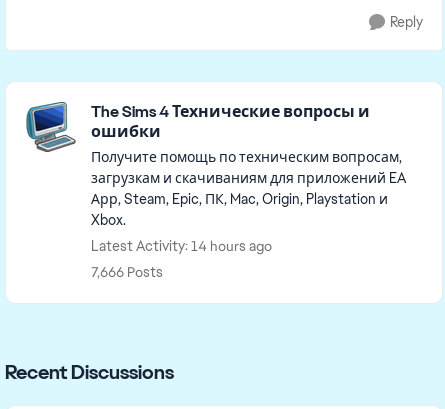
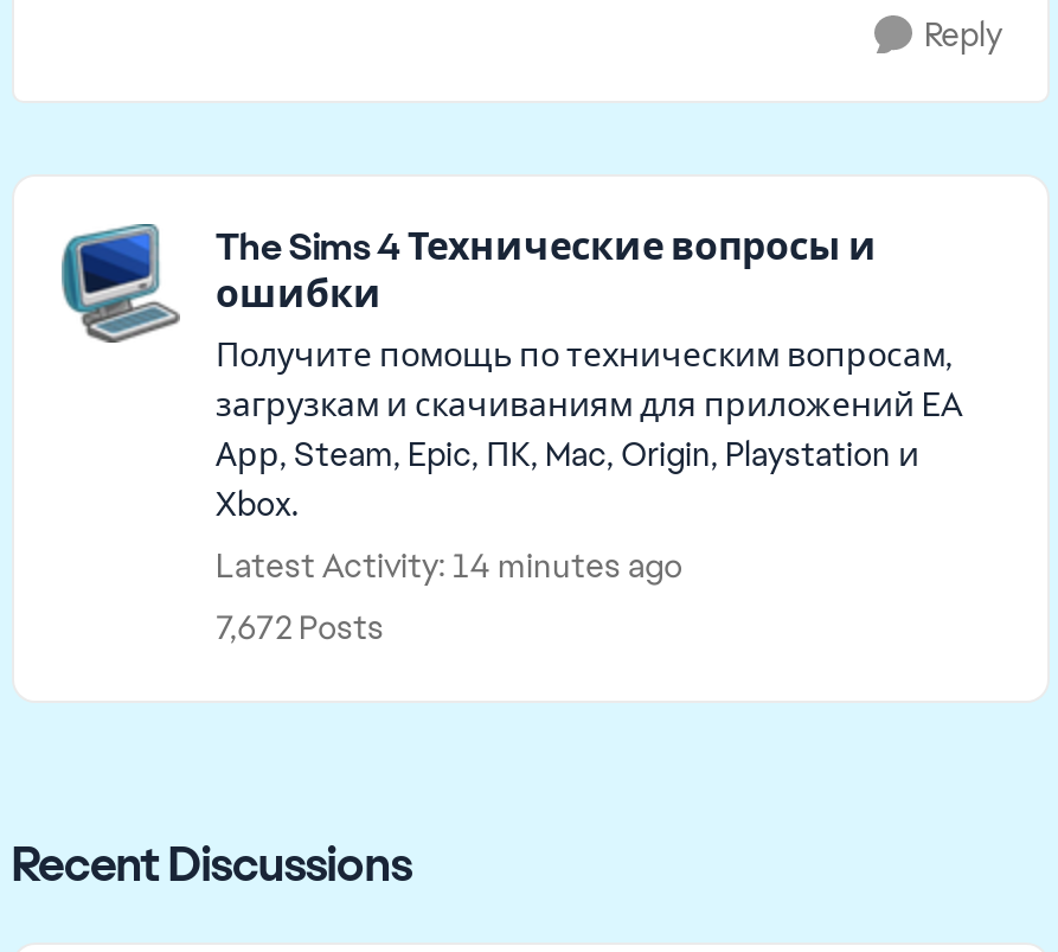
- Latest Activity: 14 hours ago
+ Latest Activity: 14 minutes ago

- 7,666 Posts
+ 7,672 Posts
